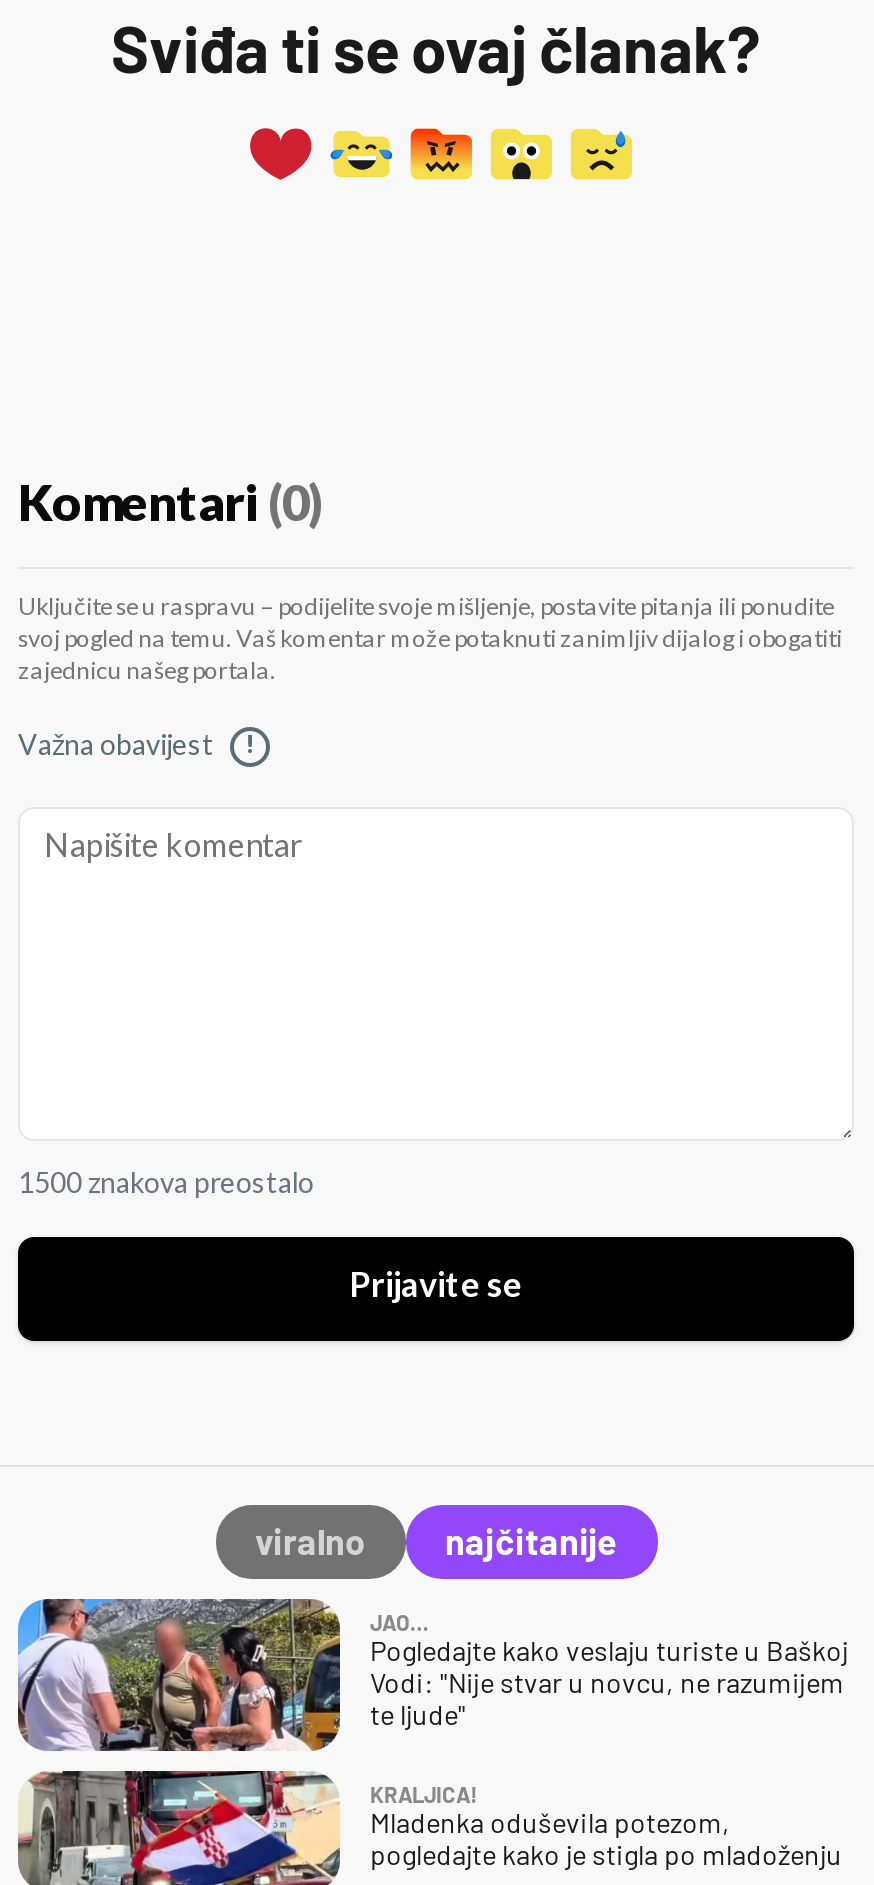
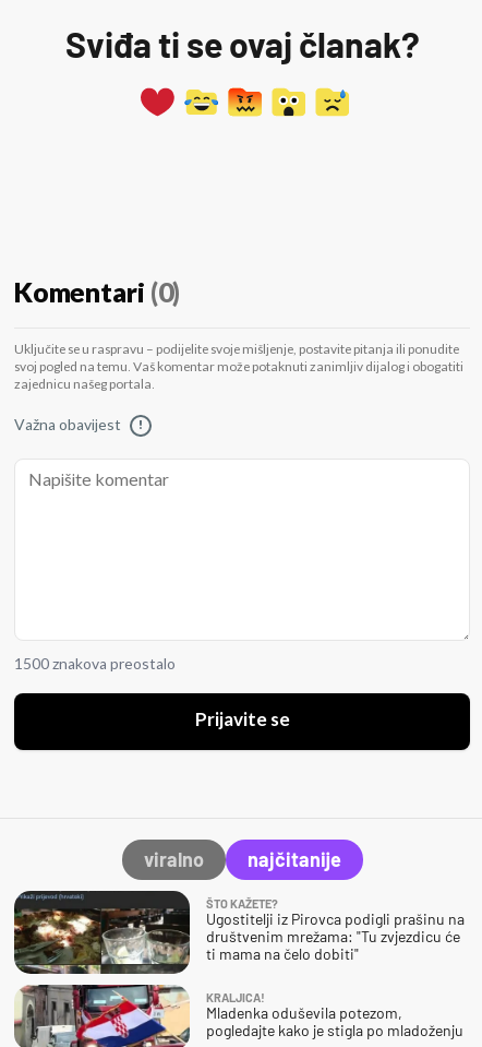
- [image]
- JAO…
- Pogledajte kako veslaju turiste u Baškoj
- Vodi: "Nije stvar u novcu, ne razumijem
- te ljude"
+ [image]
+ ŠTO KAŽETE?
+ Ugostitelji iz Pirovca podigli prašinu na
+ društvenim mrežama: "Tu zvjezdicu će
+ ti mama na čelo dobiti"
